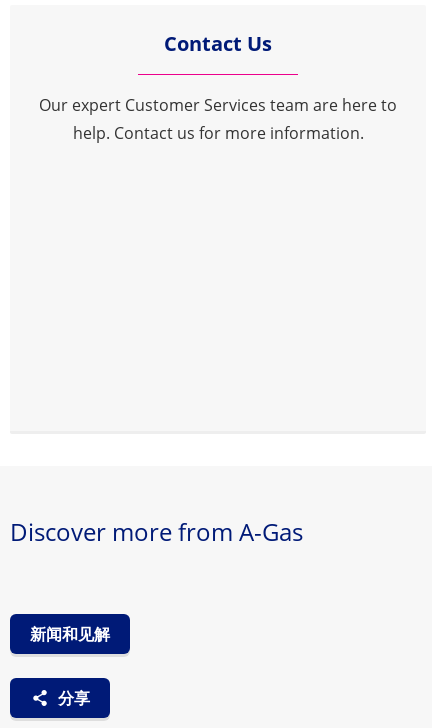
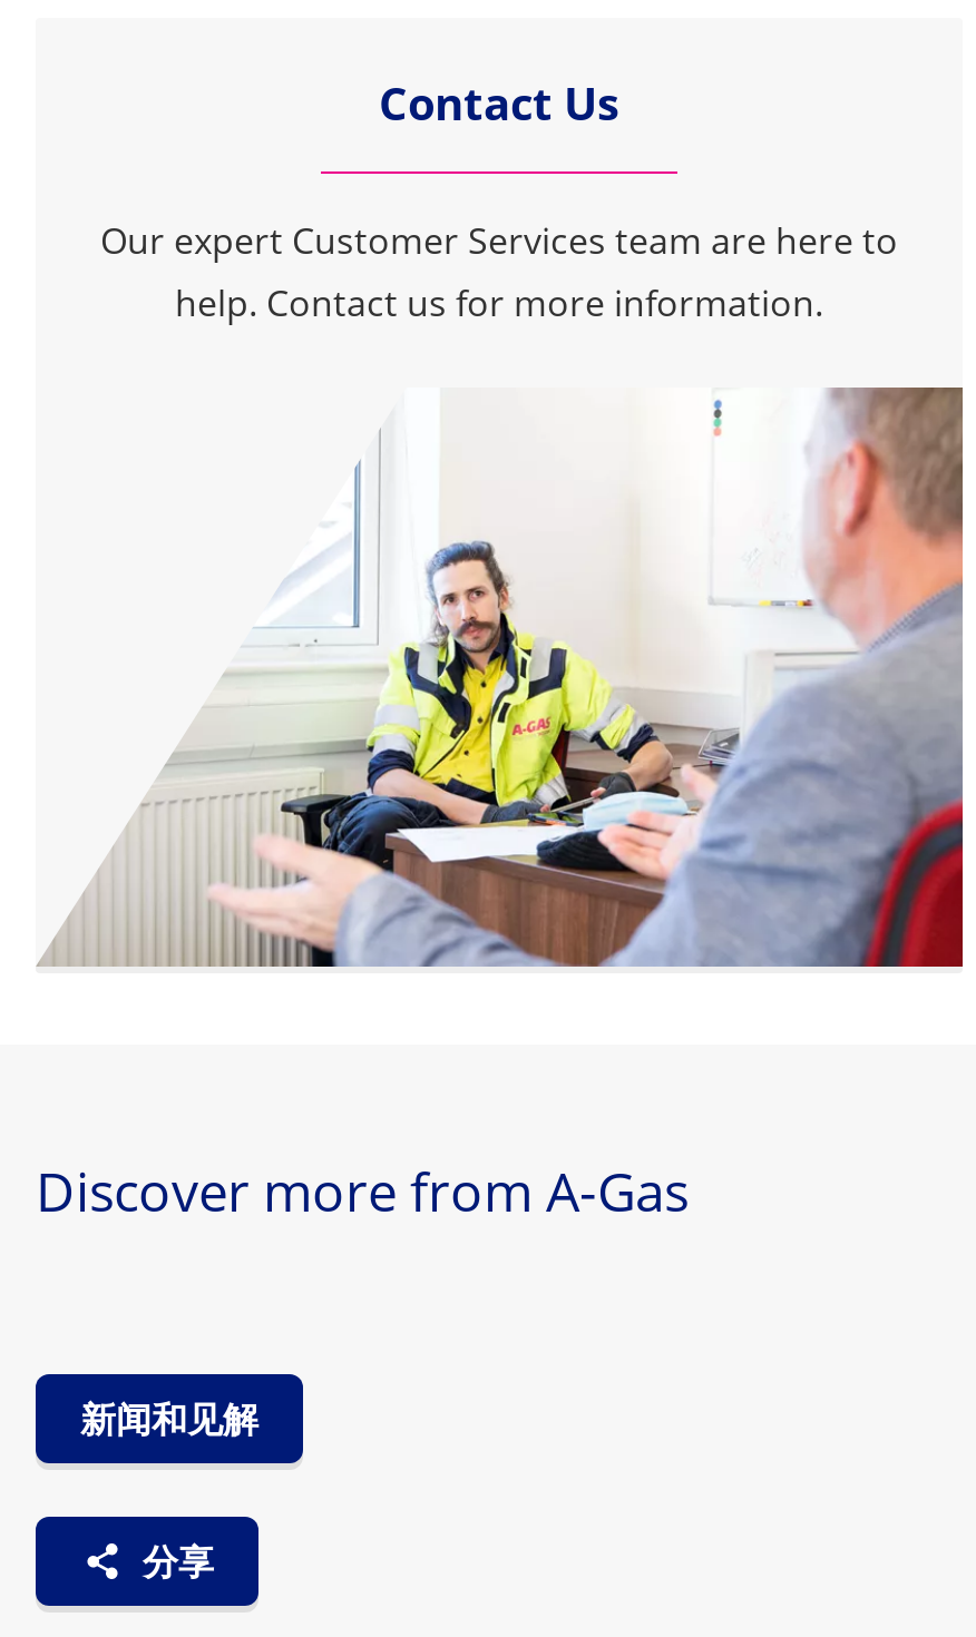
+ [image]
